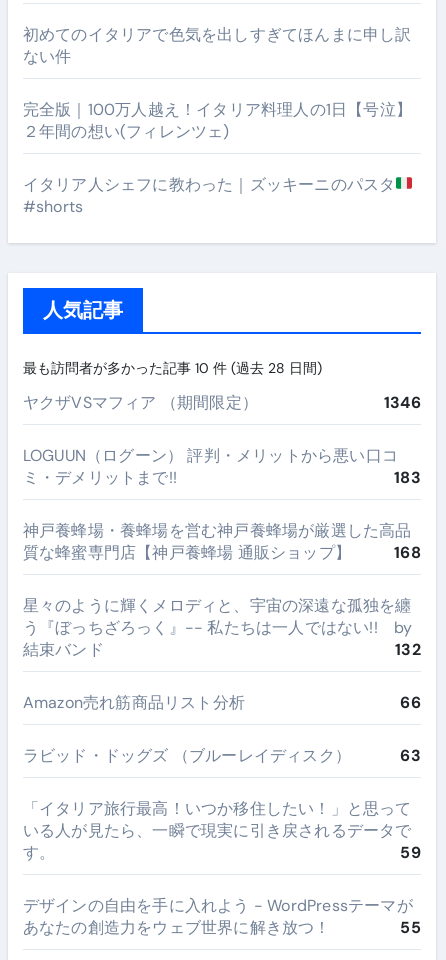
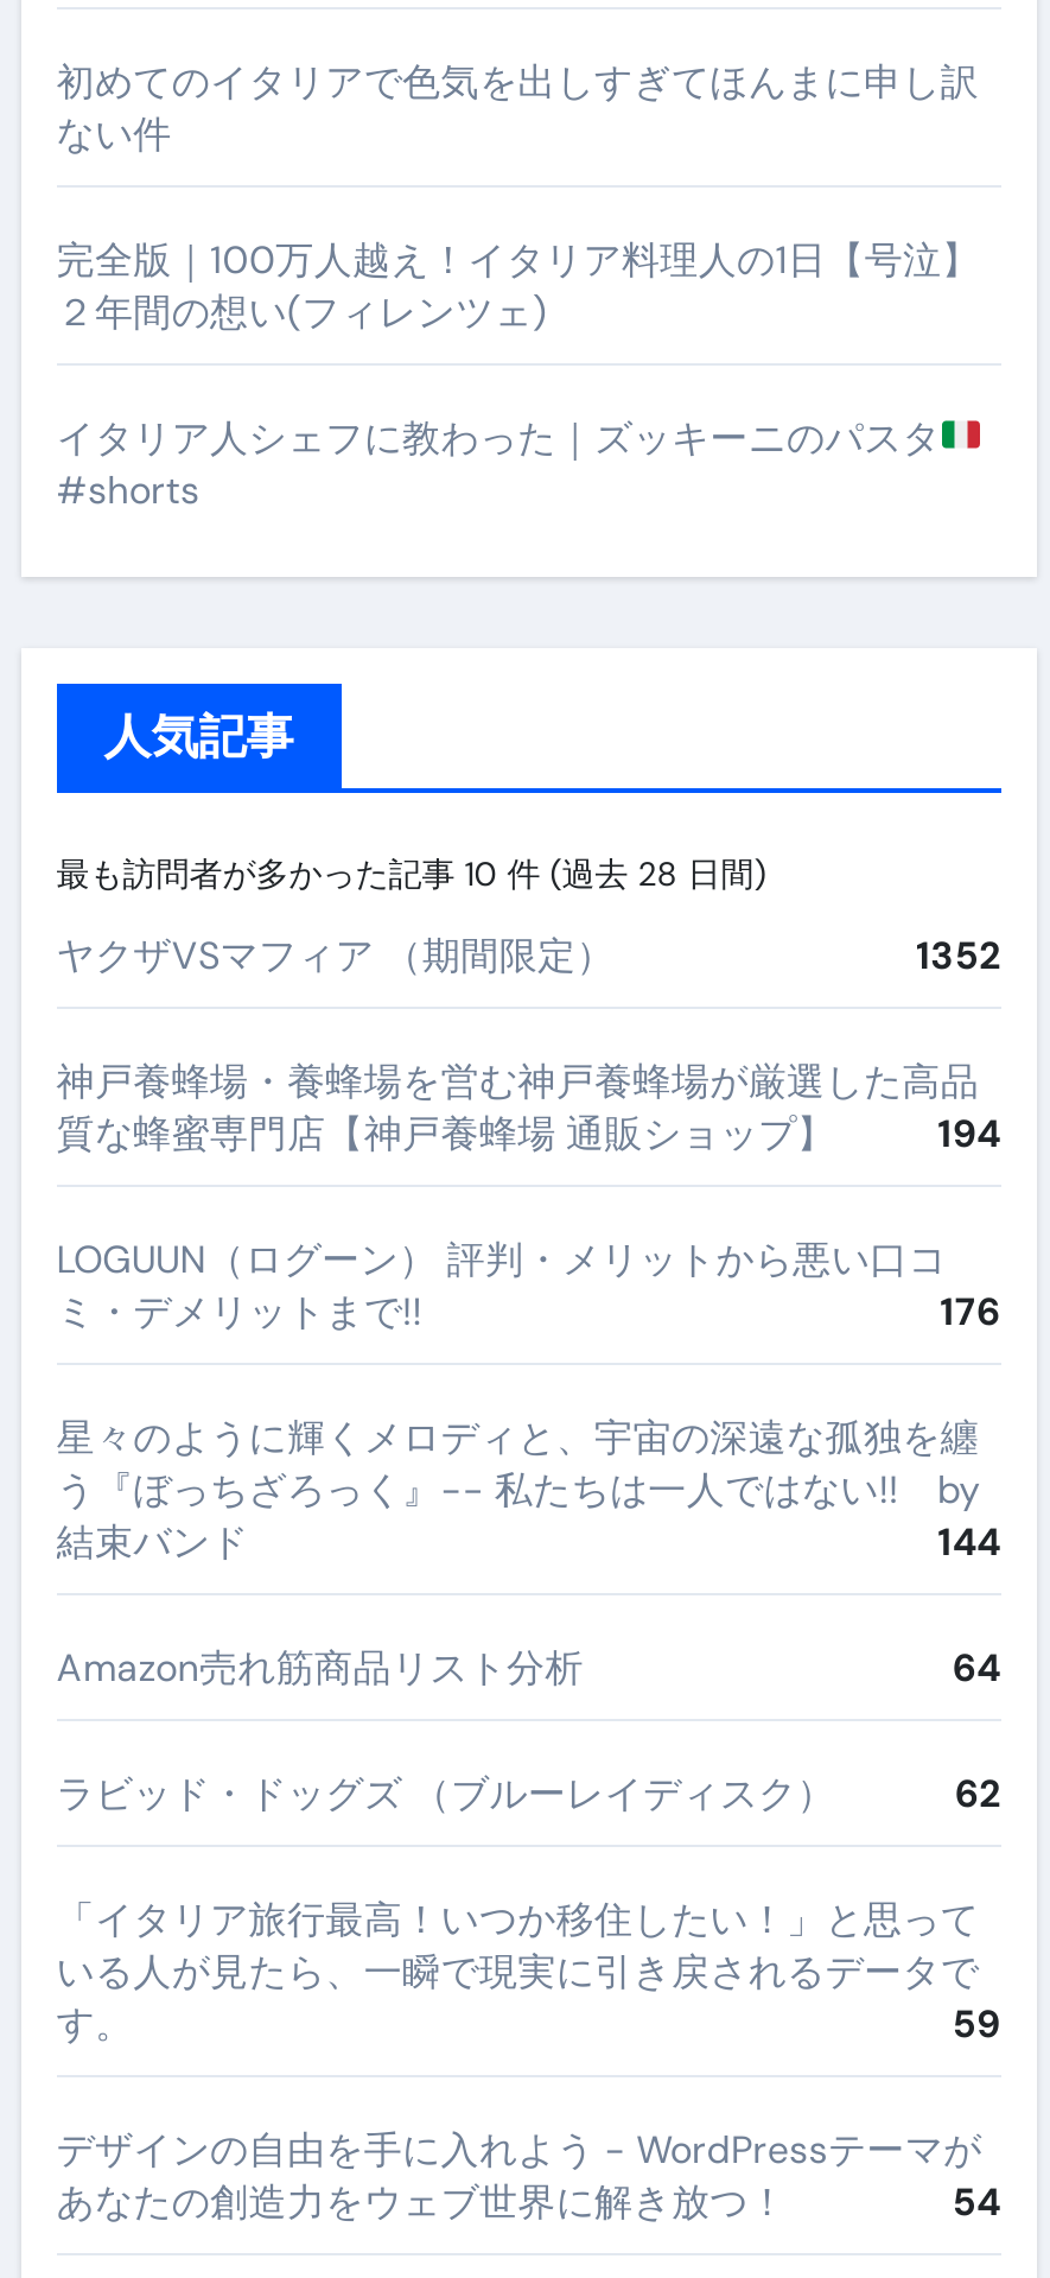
- 1346
+ 1352
+ 194

moved down: LOGUUN（ログーン） 評判・メリットから悪い口コ | ミ・デメリットまで!!

- 183
- 168
+ 176

moved up: 神戸養蜂場・養蜂場を営む神戸養蜂場が厳選した高品 | 質な蜂蜜専門店【神戸養蜂場 通販ショップ】

- 132
+ 144

- 66
+ 64

- 63
+ 62

- 55
+ 54
